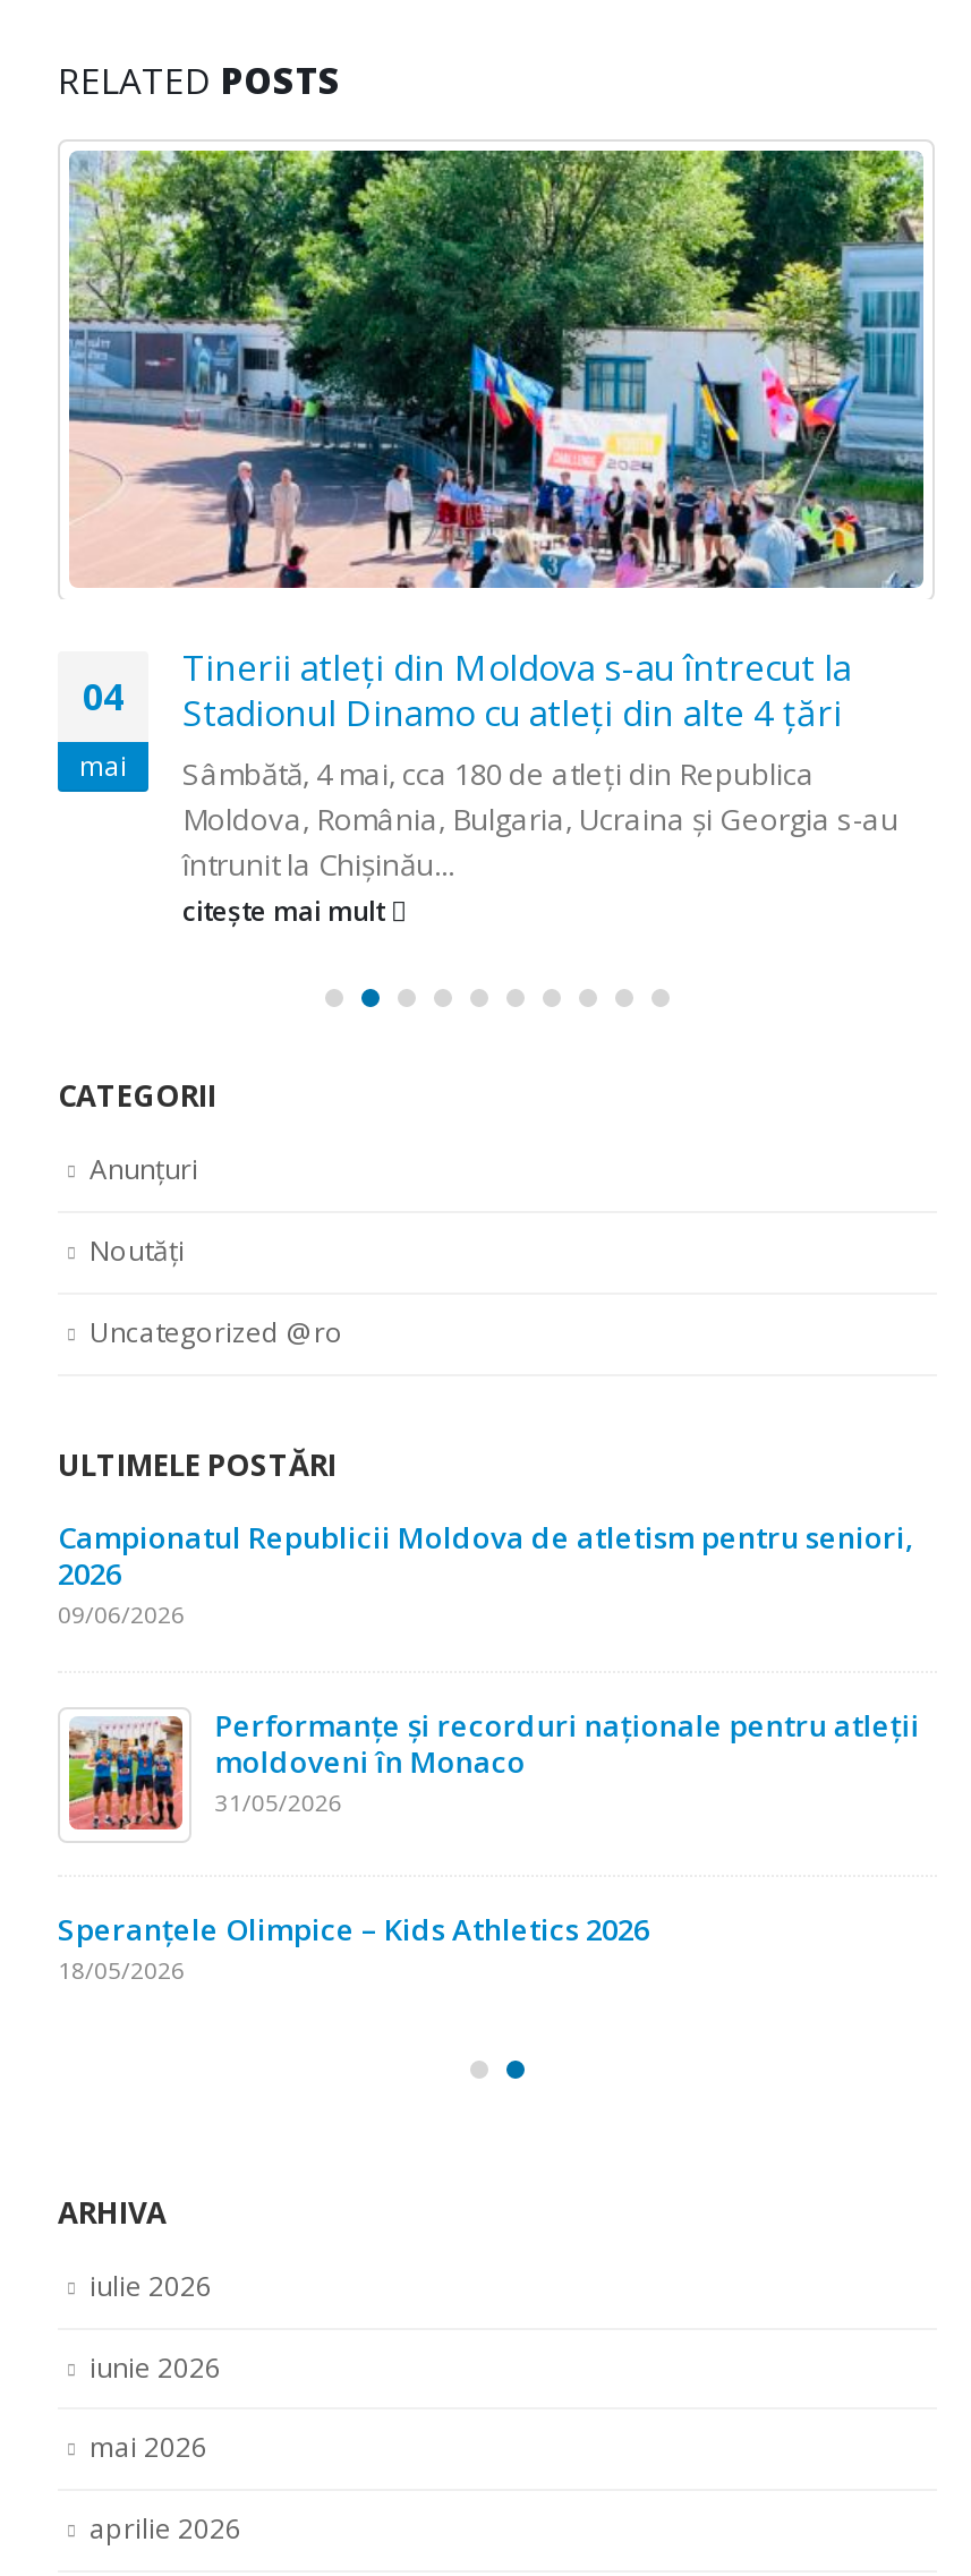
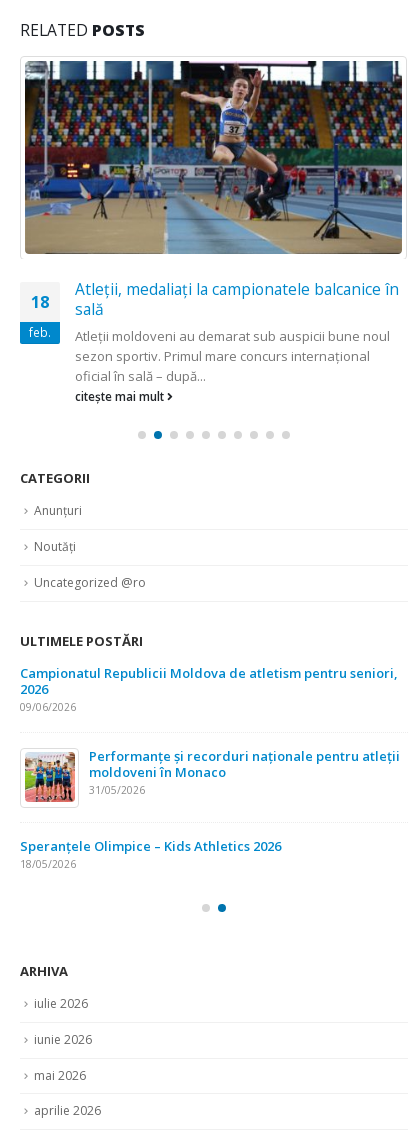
- [image]
- Tinerii atleți din Moldova s-au întrecut la
- Stadionul Dinamo cu atleți din alte 4 țări
- Sâmbătă, 4 mai, cca 180 de atleți din Republica
- Moldova, România, Bulgaria, Ucraina și Georgia s-au
- întrunit la Chișinău...
+ [image]
+ Atleţii, medaliaţi la campionatele balcanice în
+ sală
+ Atleţii moldoveni au demarat sub auspicii bune noul
+ sezon sportiv. Primul mare concurs internaţional
+ oficial în sală – după...

- 04
+ 18

- mai
+ feb.
